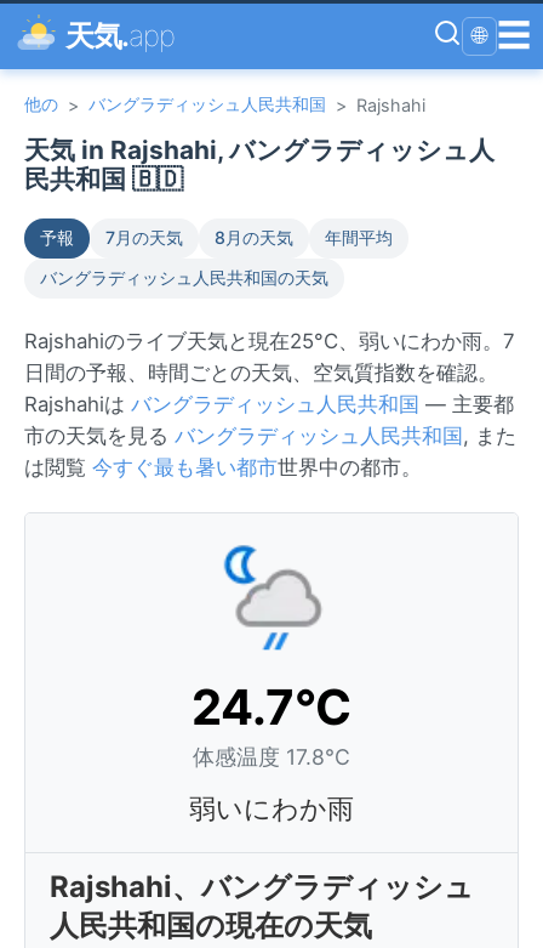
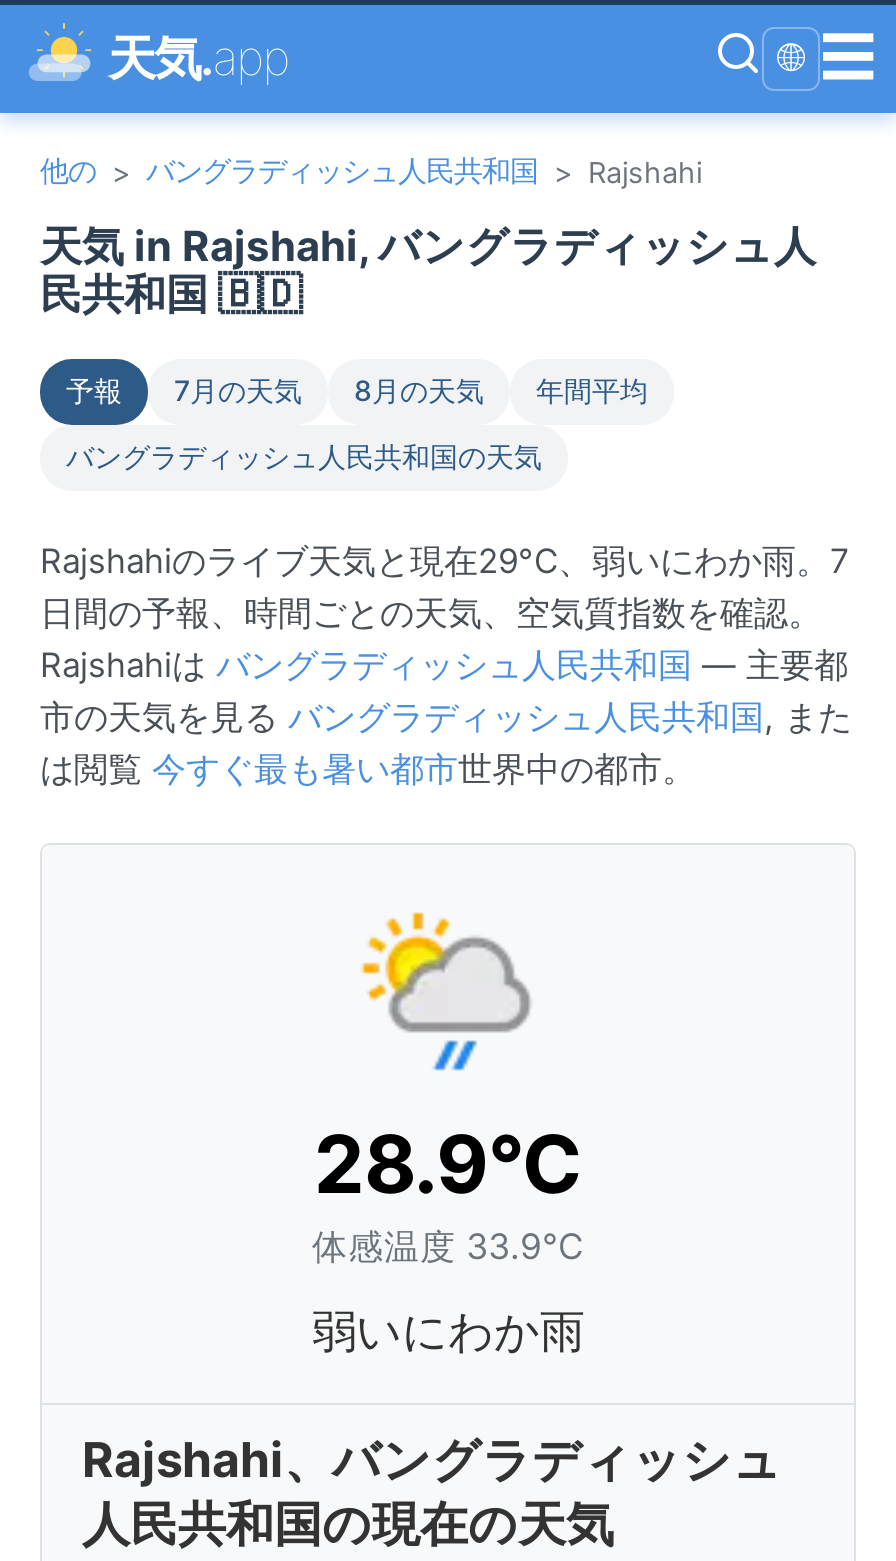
- Rajshahiのライブ天気と現在25°C、弱いにわか雨。7
+ Rajshahiのライブ天気と現在29°C、弱いにわか雨。7

- [image]
+ [image]

- 24.7°C
- 体感温度 17.8°C
+ 28.9°C
+ 体感温度 33.9°C
